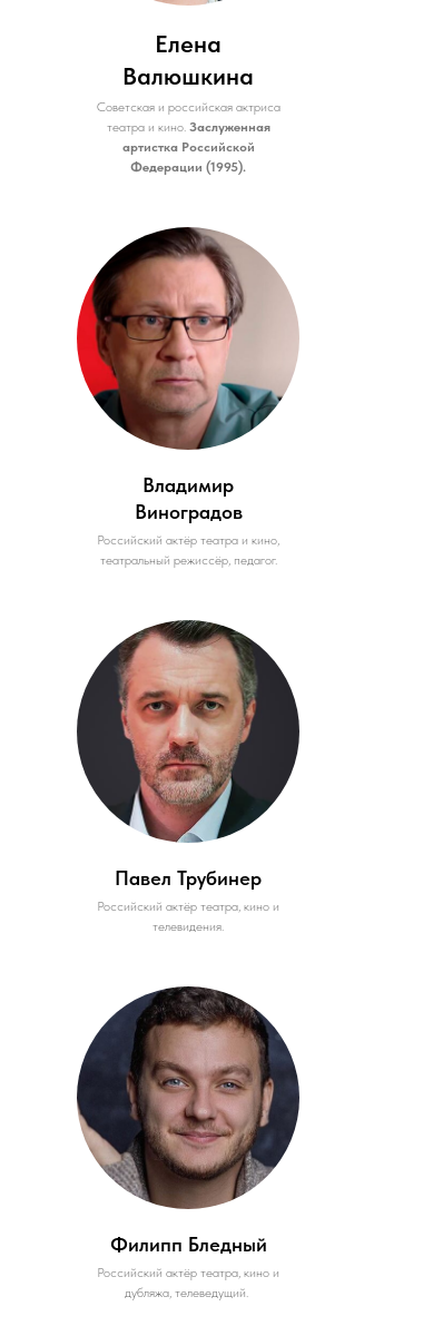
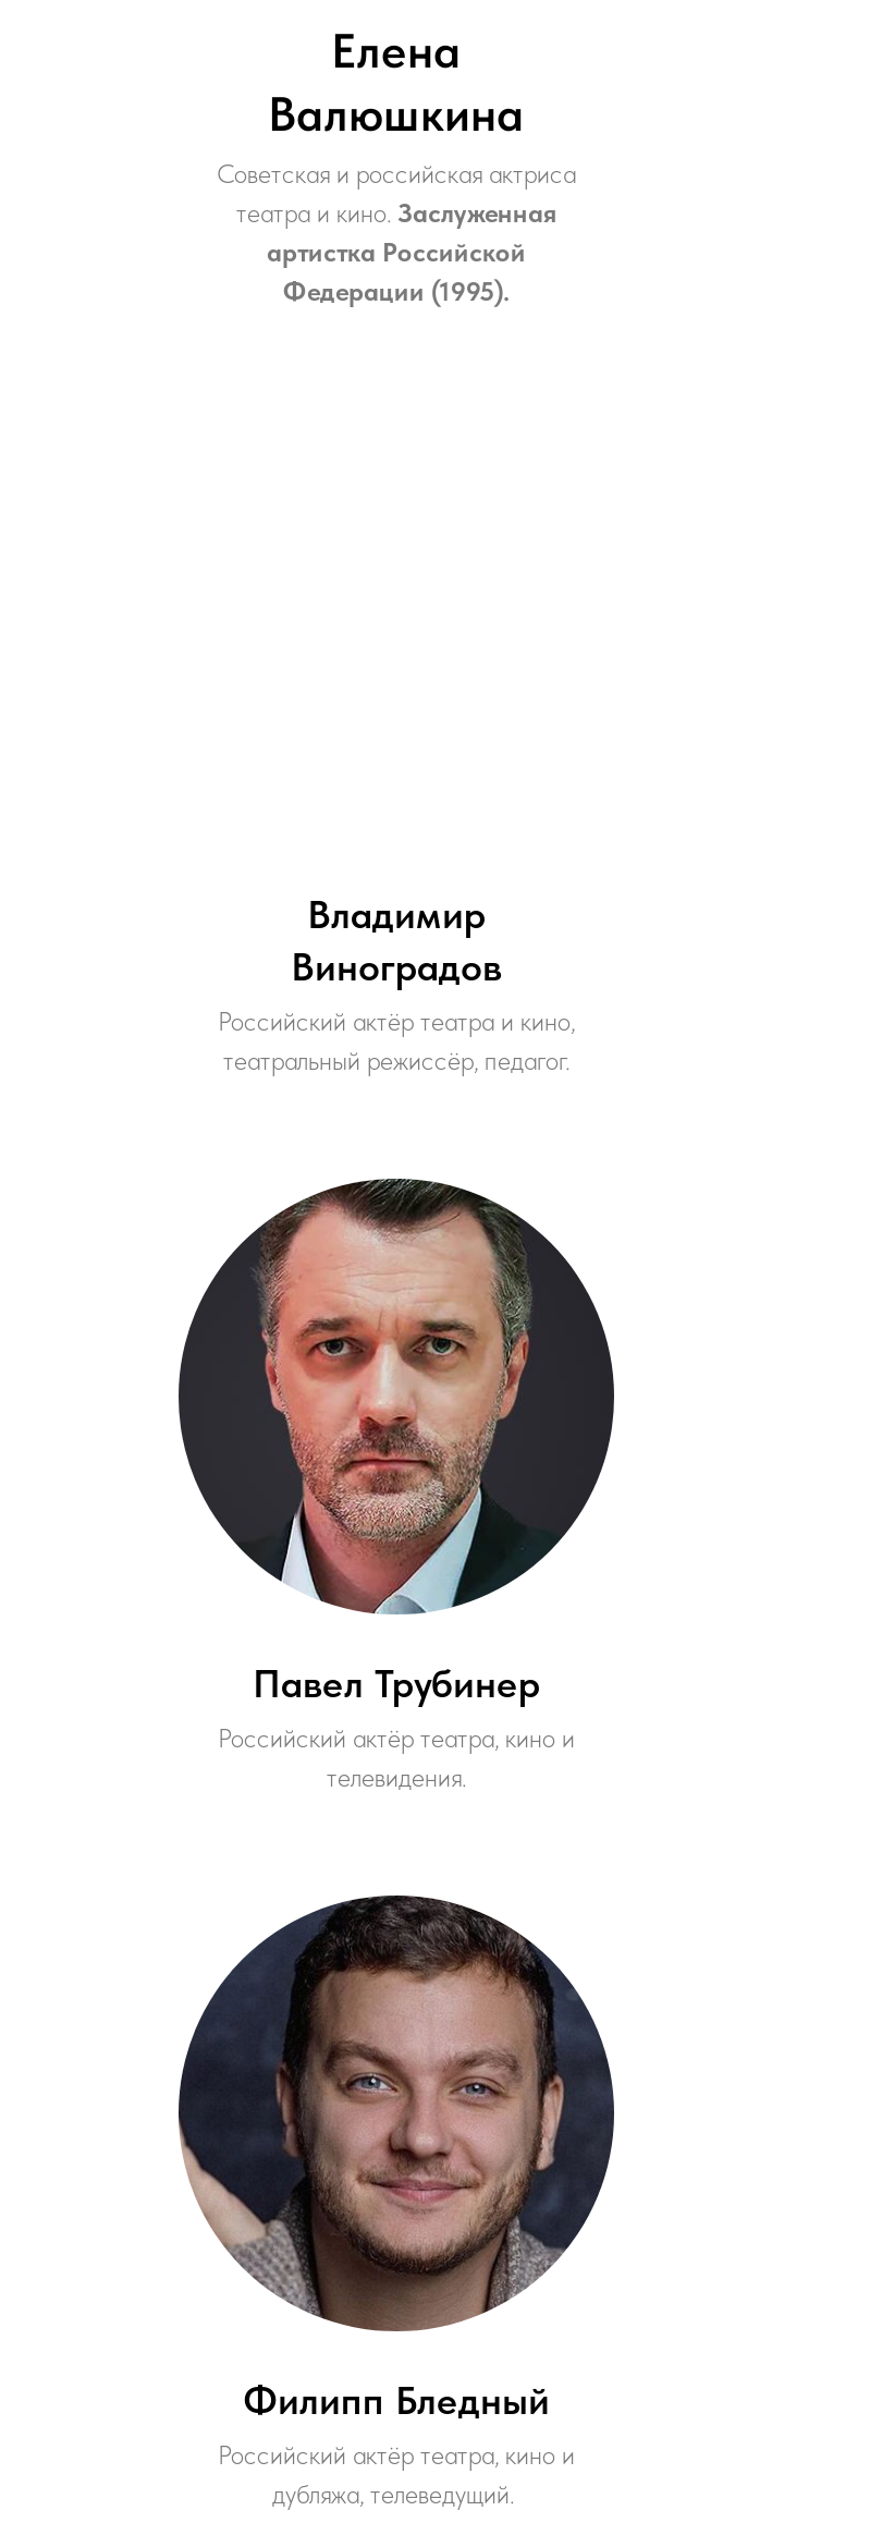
- [image]
